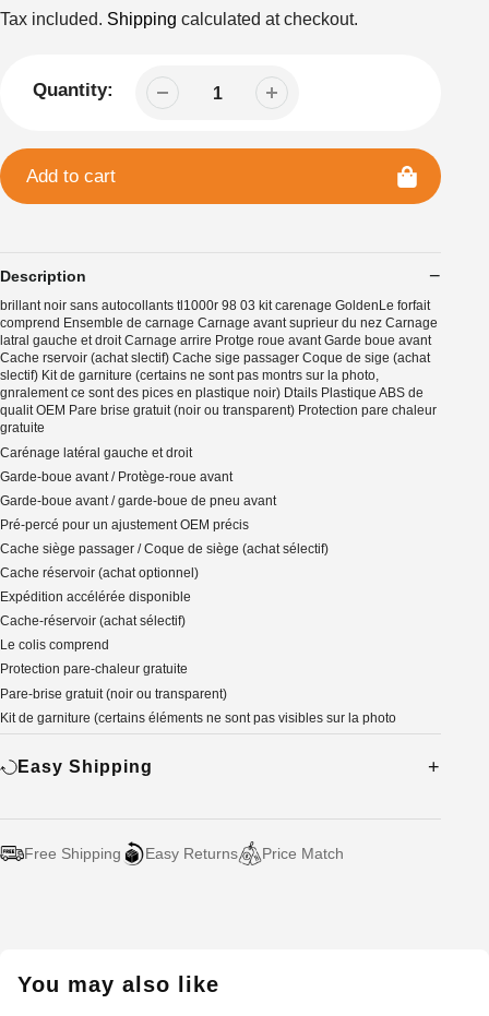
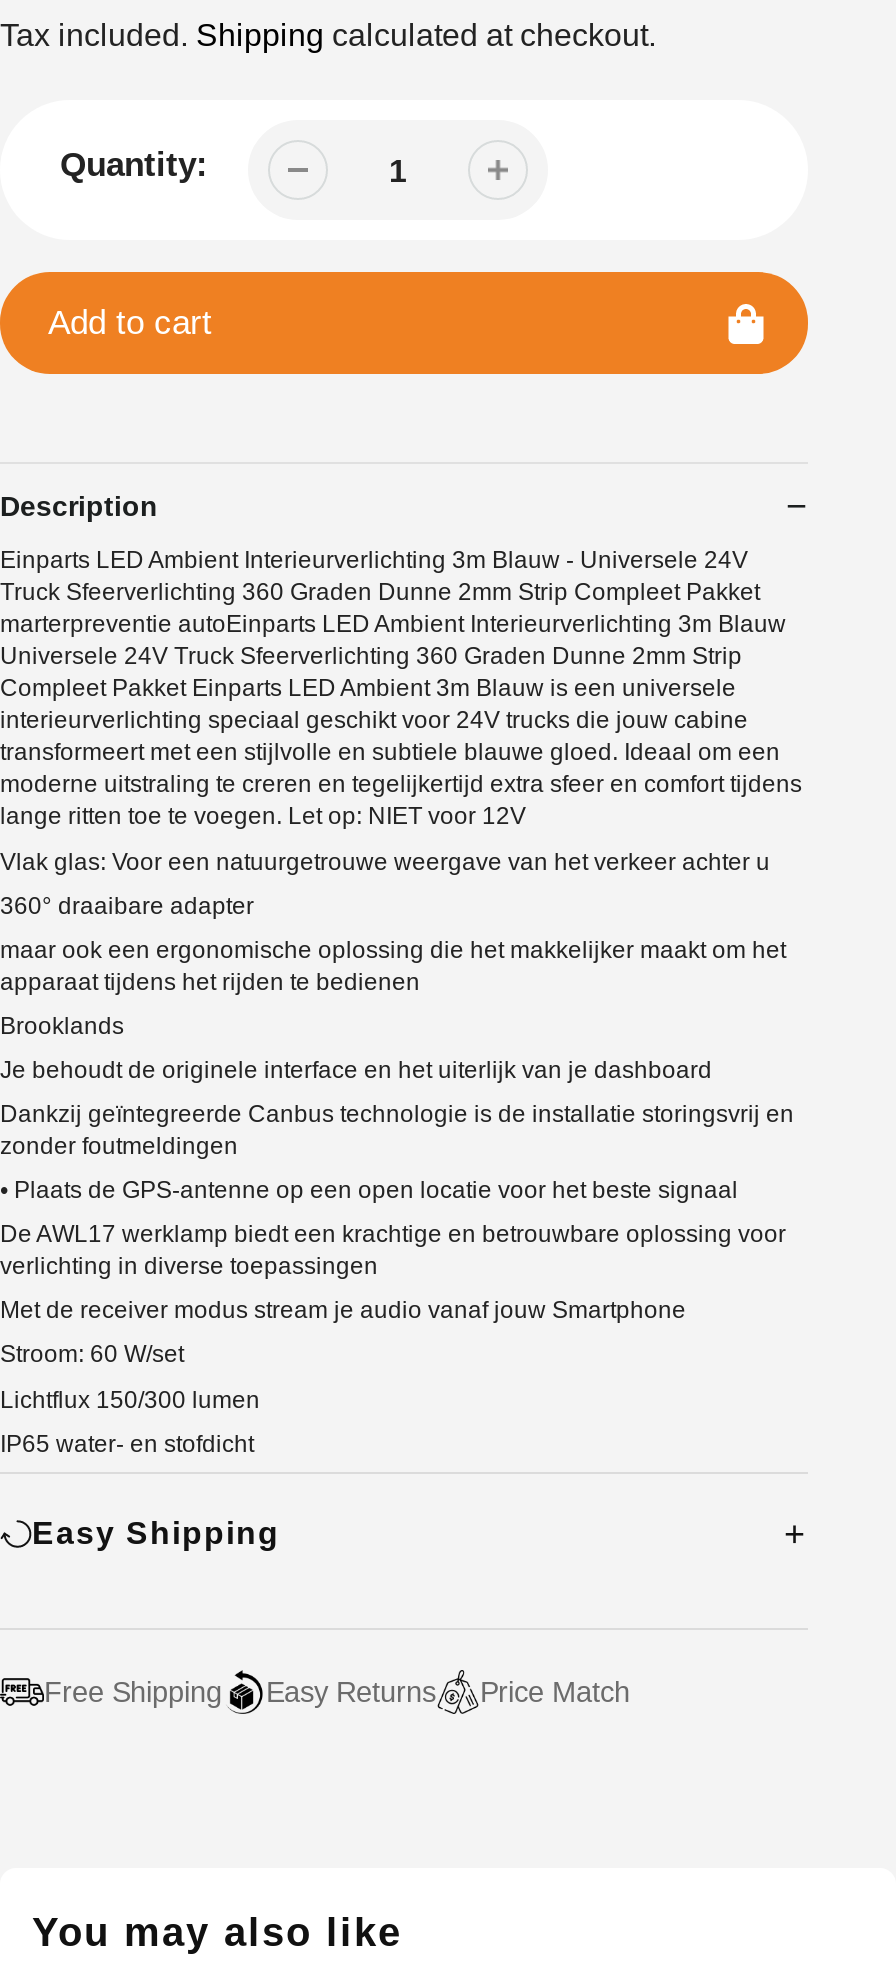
- brillant noir sans autocollants tl1000r 98 03 kit carenage GoldenLe forfait
- comprend Ensemble de carnage Carnage avant suprieur du nez Carnage
- latral gauche et droit Carnage arrire Protge roue avant Garde boue avant
- Cache rservoir (achat slectif) Cache sige passager Coque de sige (achat
- slectif) Kit de garniture (certains ne sont pas montrs sur la photo,
- gnralement ce sont des pices en plastique noir) Dtails Plastique ABS de
- qualit OEM Pare brise gratuit (noir ou transparent) Protection pare chaleur
- gratuite
+ Einparts LED Ambient Interieurverlichting 3m Blauw - Universele 24V
+ Truck Sfeerverlichting 360 Graden Dunne 2mm Strip Compleet Pakket
+ marterpreventie autoEinparts LED Ambient Interieurverlichting 3m Blauw
+ Universele 24V Truck Sfeerverlichting 360 Graden Dunne 2mm Strip
+ Compleet Pakket Einparts LED Ambient 3m Blauw is een universele
+ interieurverlichting speciaal geschikt voor 24V trucks die jouw cabine
+ transformeert met een stijlvolle en subtiele blauwe gloed. Ideaal om een
+ moderne uitstraling te creren en tegelijkertijd extra sfeer en comfort tijdens
+ lange ritten toe te voegen. Let op: NIET voor 12V

- Carénage latéral gauche et droit
+ Vlak glas: Voor een natuurgetrouwe weergave van het verkeer achter u

- Garde-boue avant / Protège-roue avant
+ 360° draaibare adapter

- Garde-boue avant / garde-boue de pneu avant
+ maar ook een ergonomische oplossing die het makkelijker maakt om het
+ apparaat tijdens het rijden te bedienen

- Pré-percé pour un ajustement OEM précis
+ Brooklands

- Cache siège passager / Coque de siège (achat sélectif)
+ Je behoudt de originele interface en het uiterlijk van je dashboard

- Cache réservoir (achat optionnel)
+ Dankzij geïntegreerde Canbus technologie is de installatie storingsvrij en
+ zonder foutmeldingen

- Expédition accélérée disponible
+ • Plaats de GPS-antenne op een open locatie voor het beste signaal

- Cache-réservoir (achat sélectif)
+ De AWL17 werklamp biedt een krachtige en betrouwbare oplossing voor
+ verlichting in diverse toepassingen

- Le colis comprend
+ Met de receiver modus stream je audio vanaf jouw Smartphone

- Protection pare-chaleur gratuite
+ Stroom: 60 W/set

- Pare-brise gratuit (noir ou transparent)
+ Lichtflux 150/300 lumen

- Kit de garniture (certains éléments ne sont pas visibles sur la photo
+ IP65 water- en stofdicht
